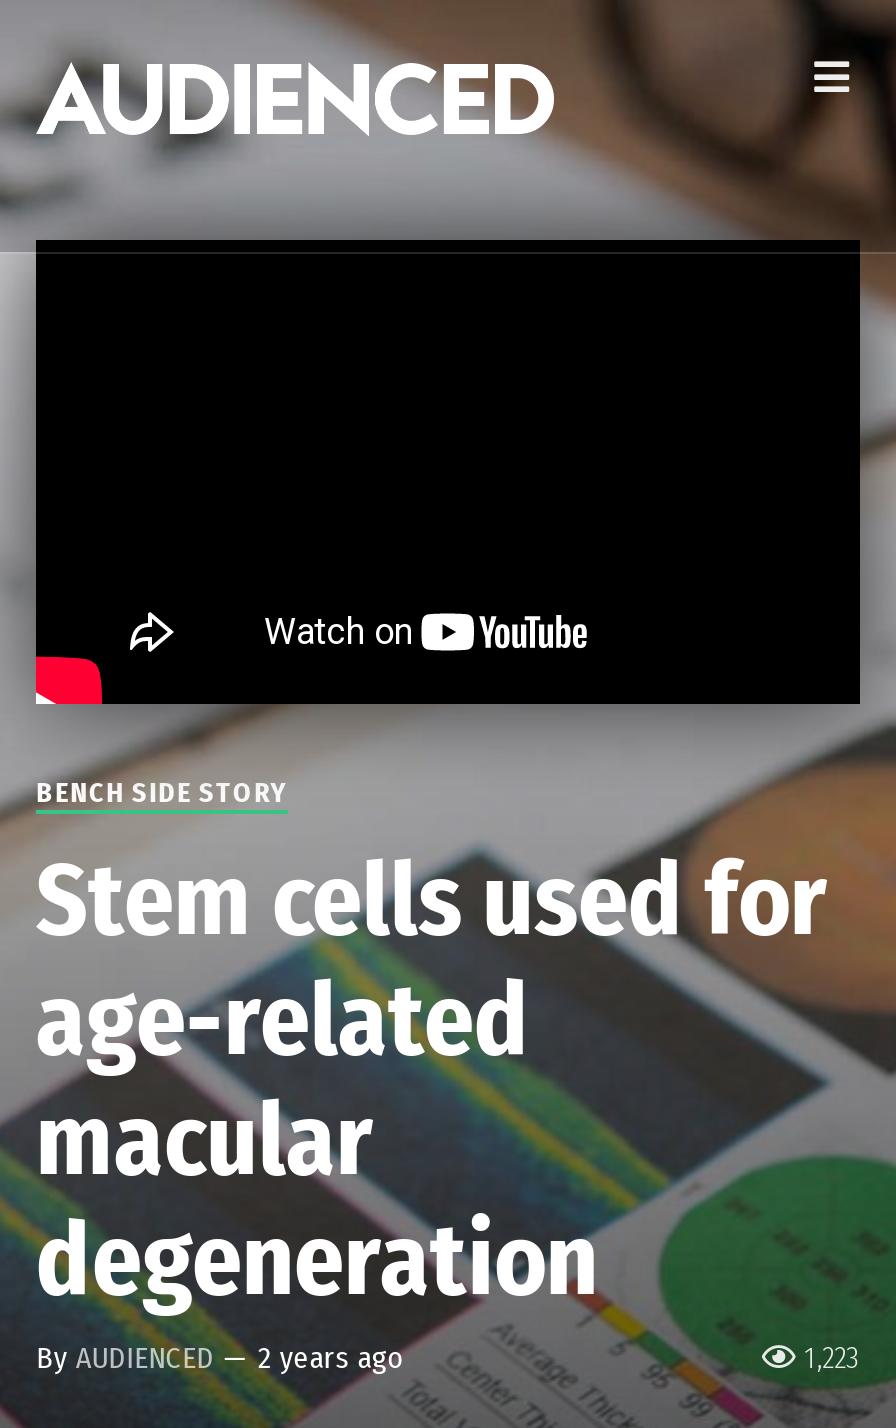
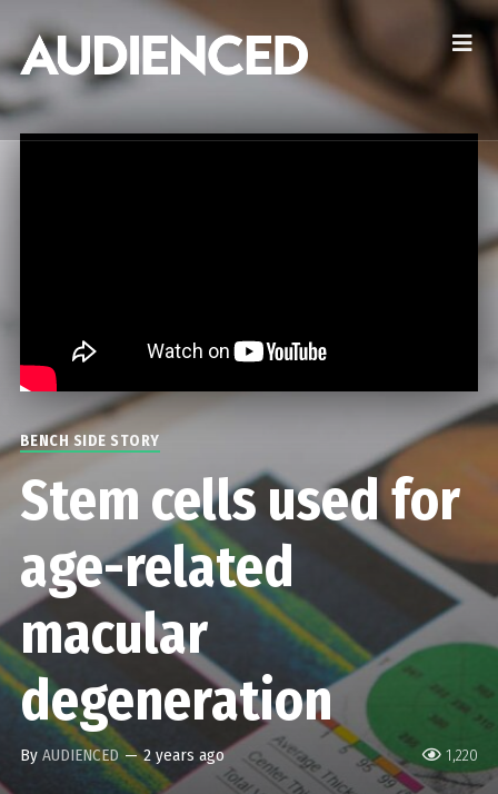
- 1,223
+ 1,220
